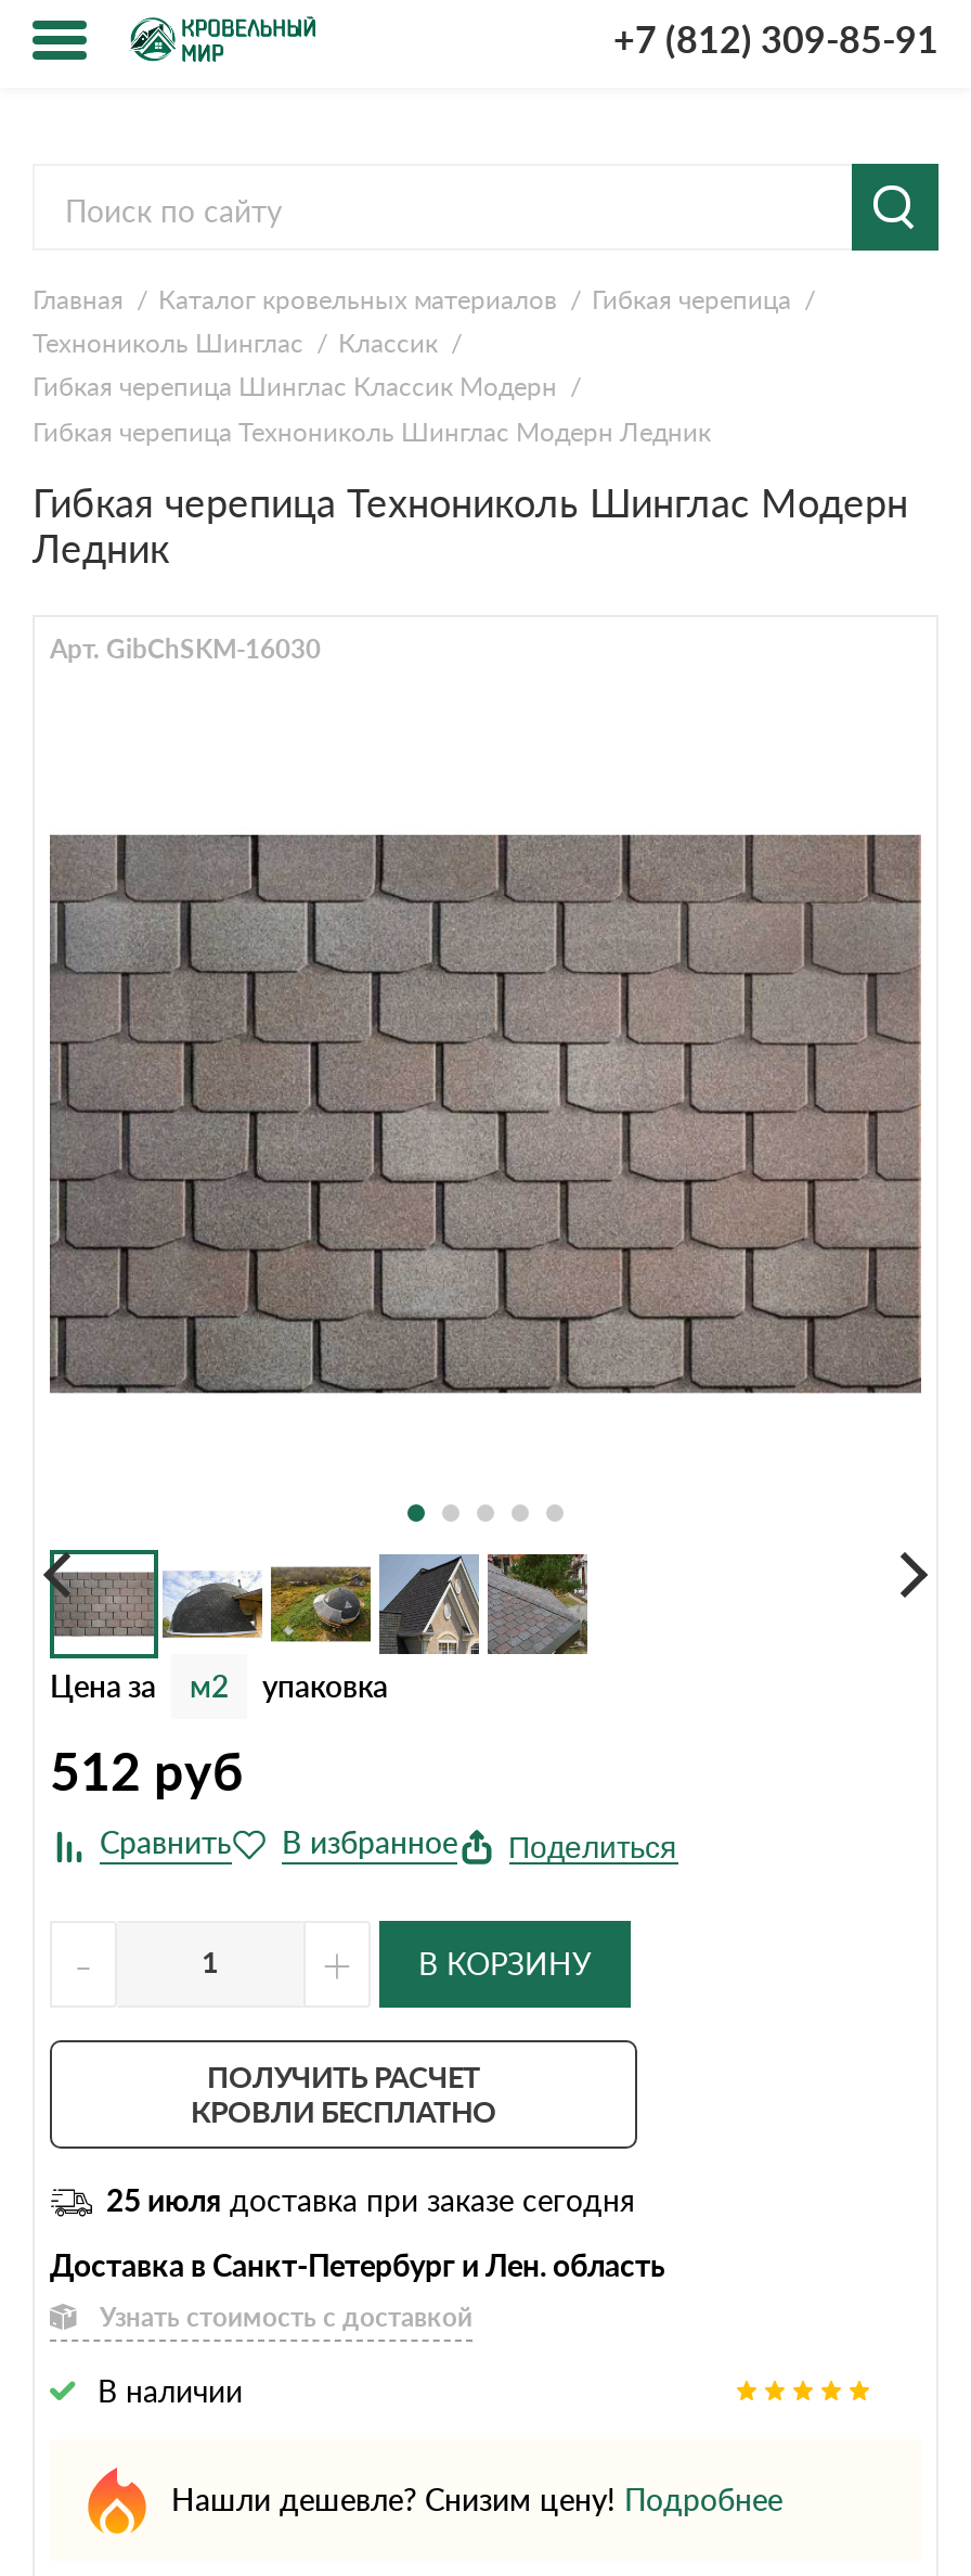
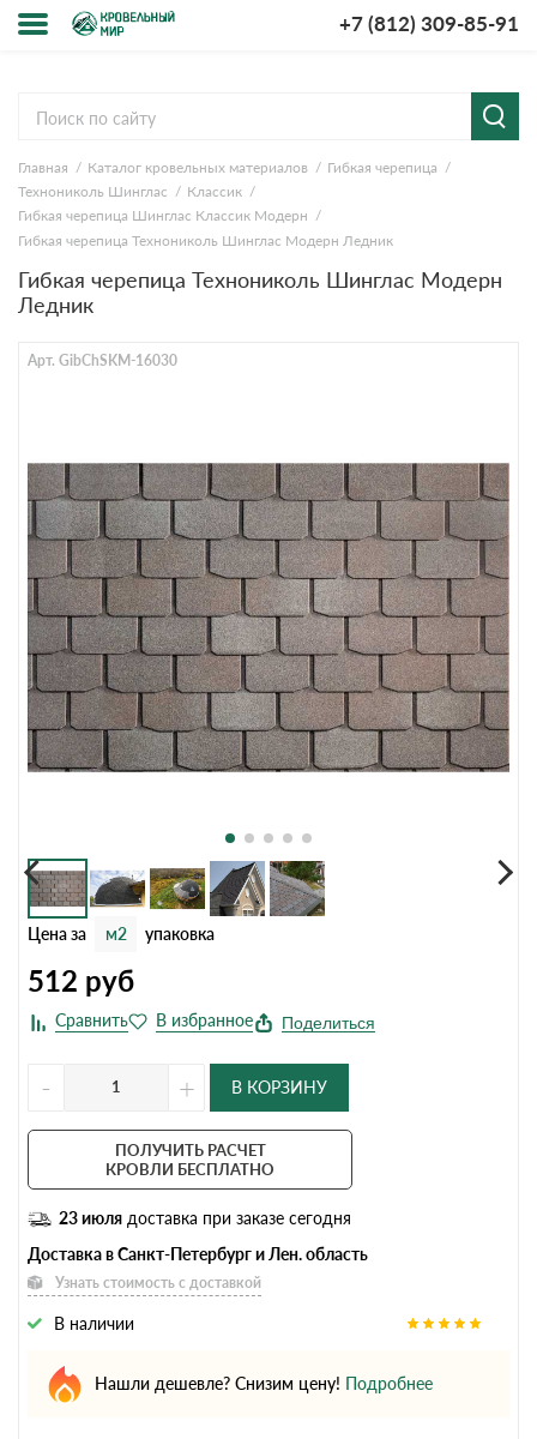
- 25 июля доставка при заказе сегодня
+ 23 июля доставка при заказе сегодня
